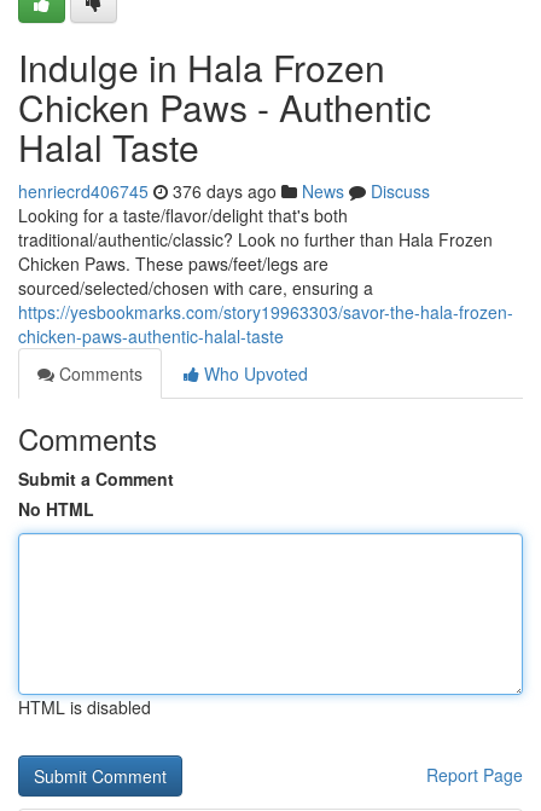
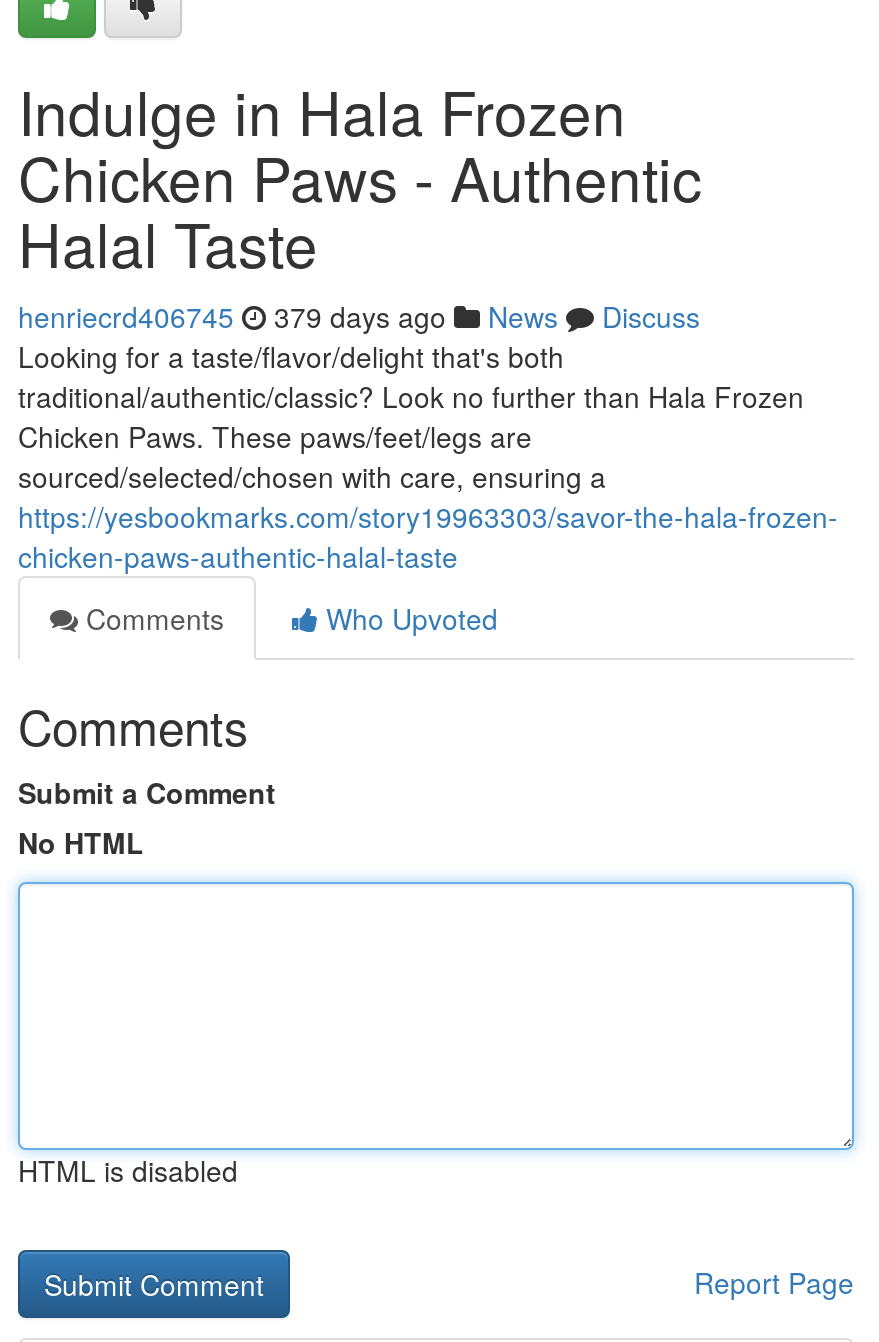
- henriecrd406745 376 days ago News Discuss
+ henriecrd406745 379 days ago News Discuss
